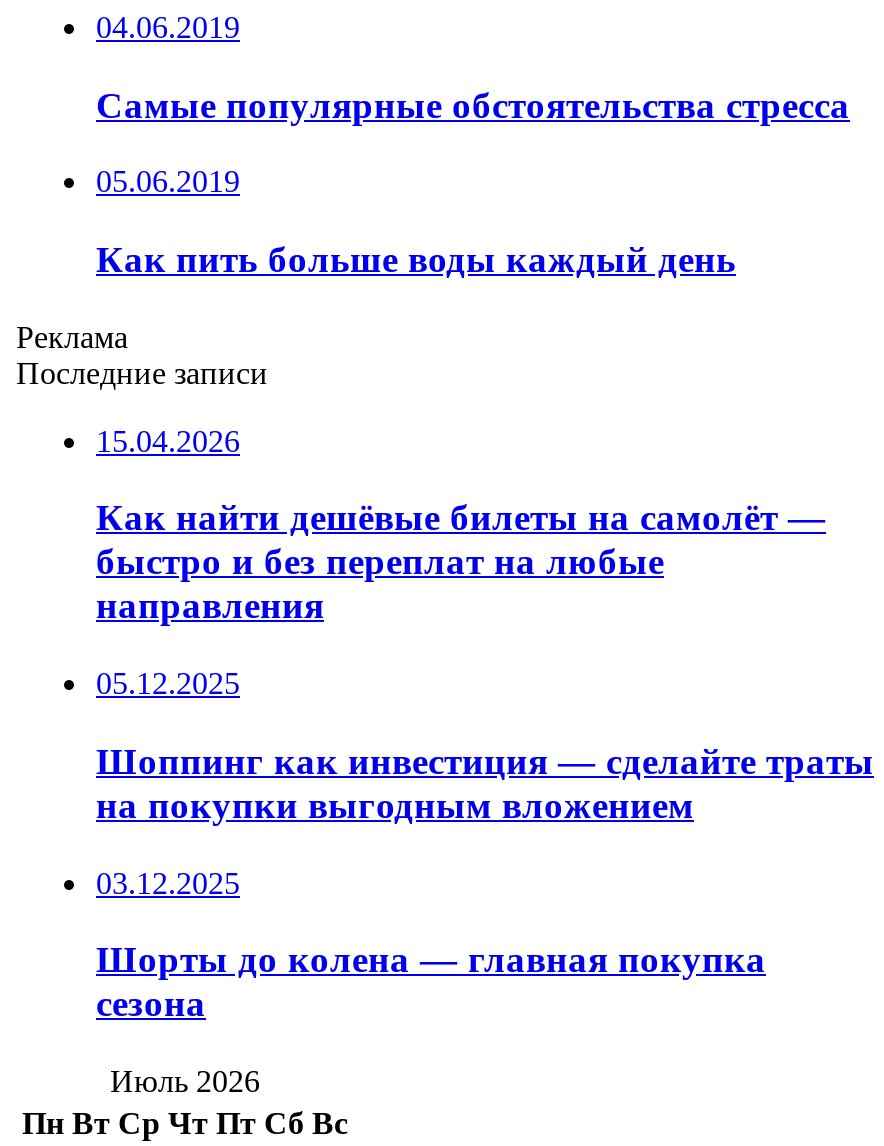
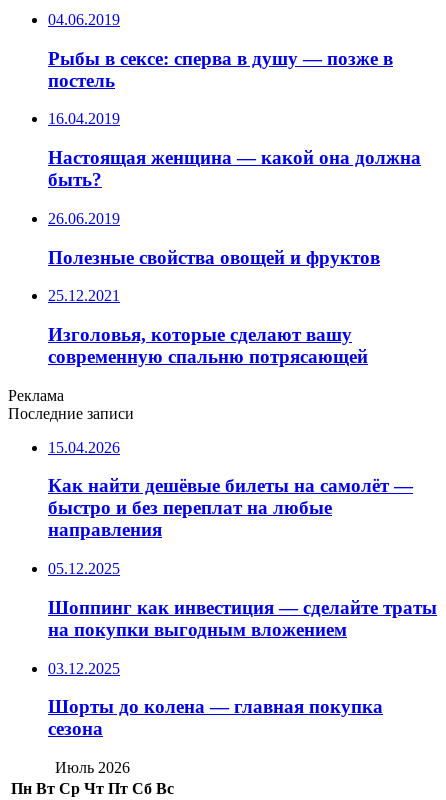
- Самые популярные обстоятельства стресса
- 05.06.2019
- Как пить больше воды каждый день
+ Рыбы в сексе: сперва в душу — позже в
+ постель
+ 16.04.2019
+ Настоящая женщина — какой она должна
+ быть?
+ 26.06.2019
+ Полезные свойства овощей и фруктов
+ 25.12.2021
+ Изголовья, которые сделают вашу
+ современную спальню потрясающей
